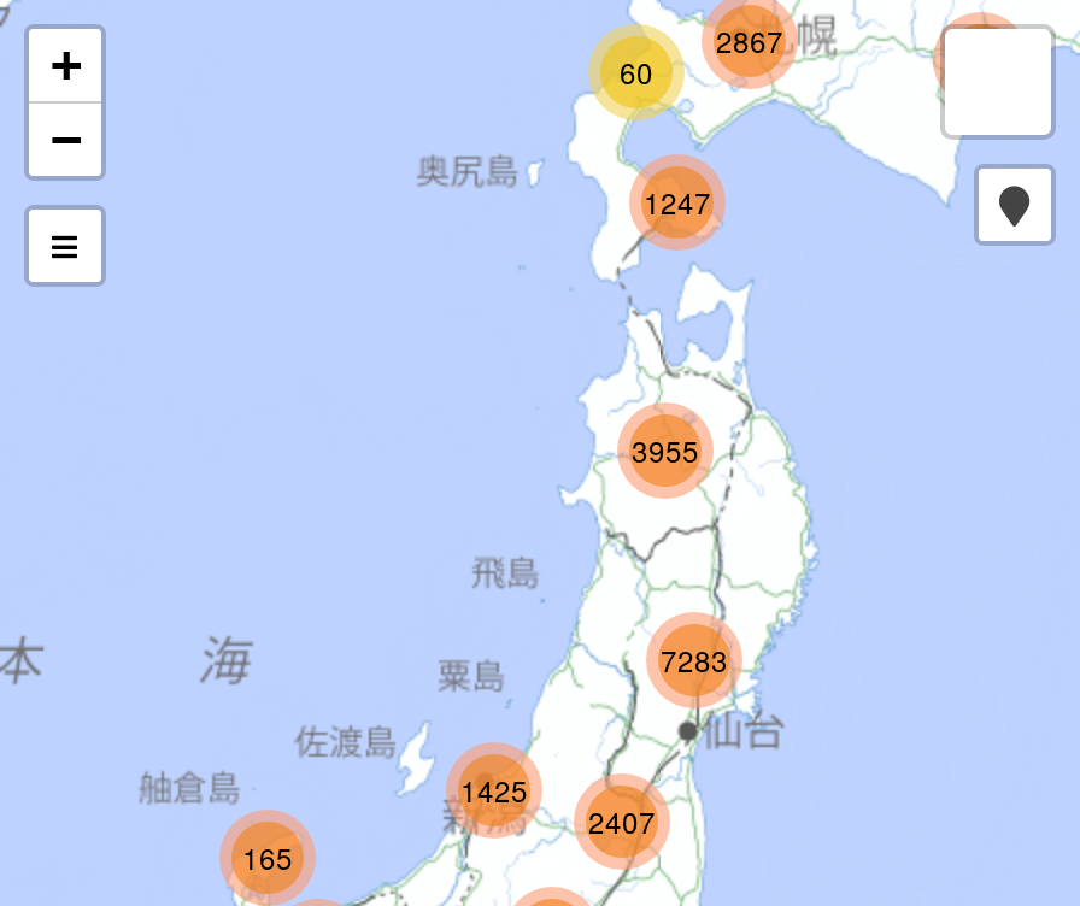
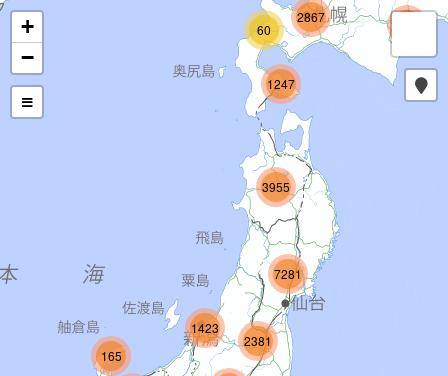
- 7283
+ 7281

- 1425
+ 1423

- 2407
+ 2381
